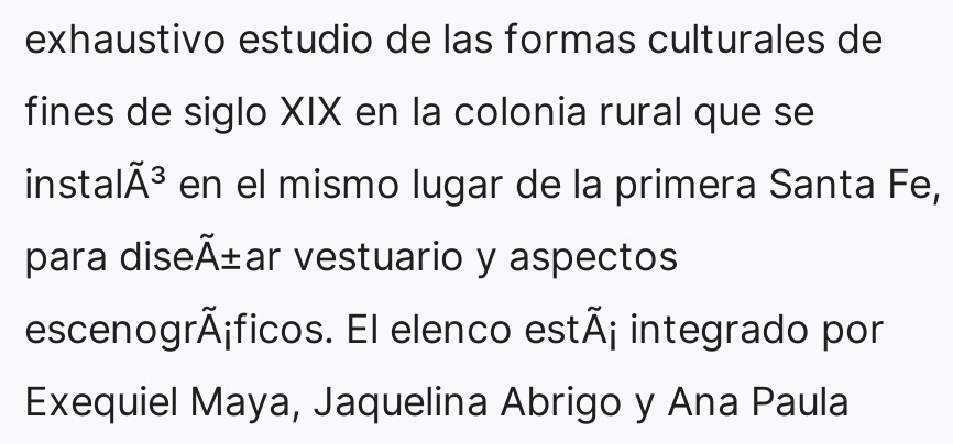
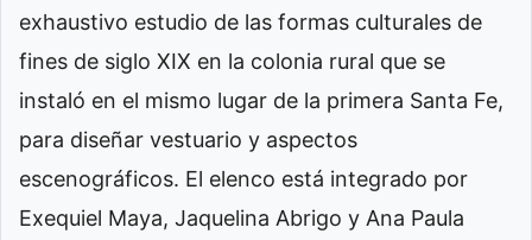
- instalÃ³ en el mismo lugar de la primera Santa Fe,
+ instaló en el mismo lugar de la primera Santa Fe,

- para diseÃ±ar vestuario y aspectos
+ para diseñar vestuario y aspectos

- escenogrÃ¡ficos. El elenco estÃ¡ integrado por
+ escenográficos. El elenco está integrado por
